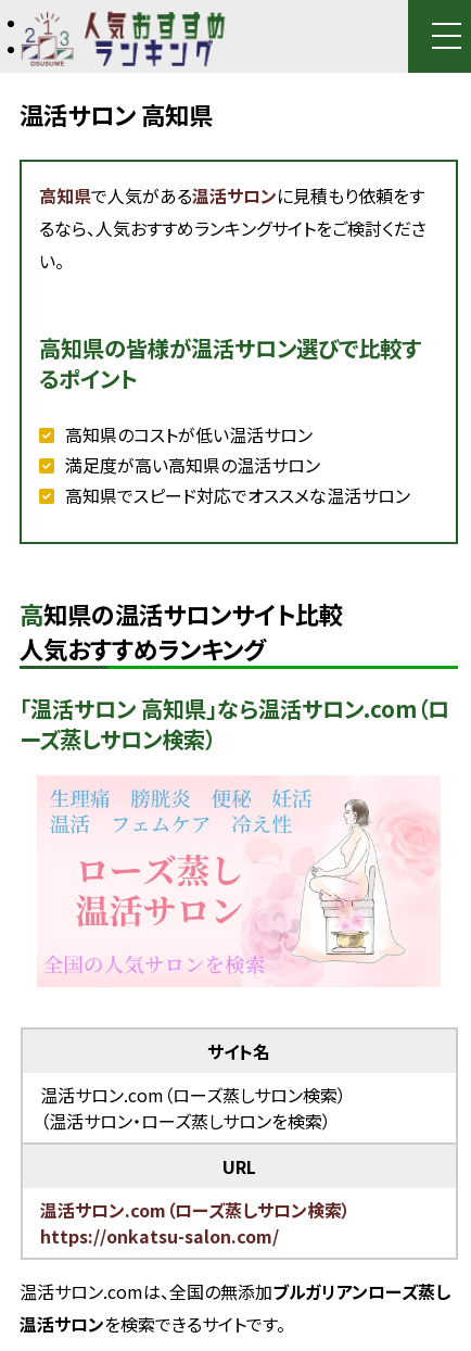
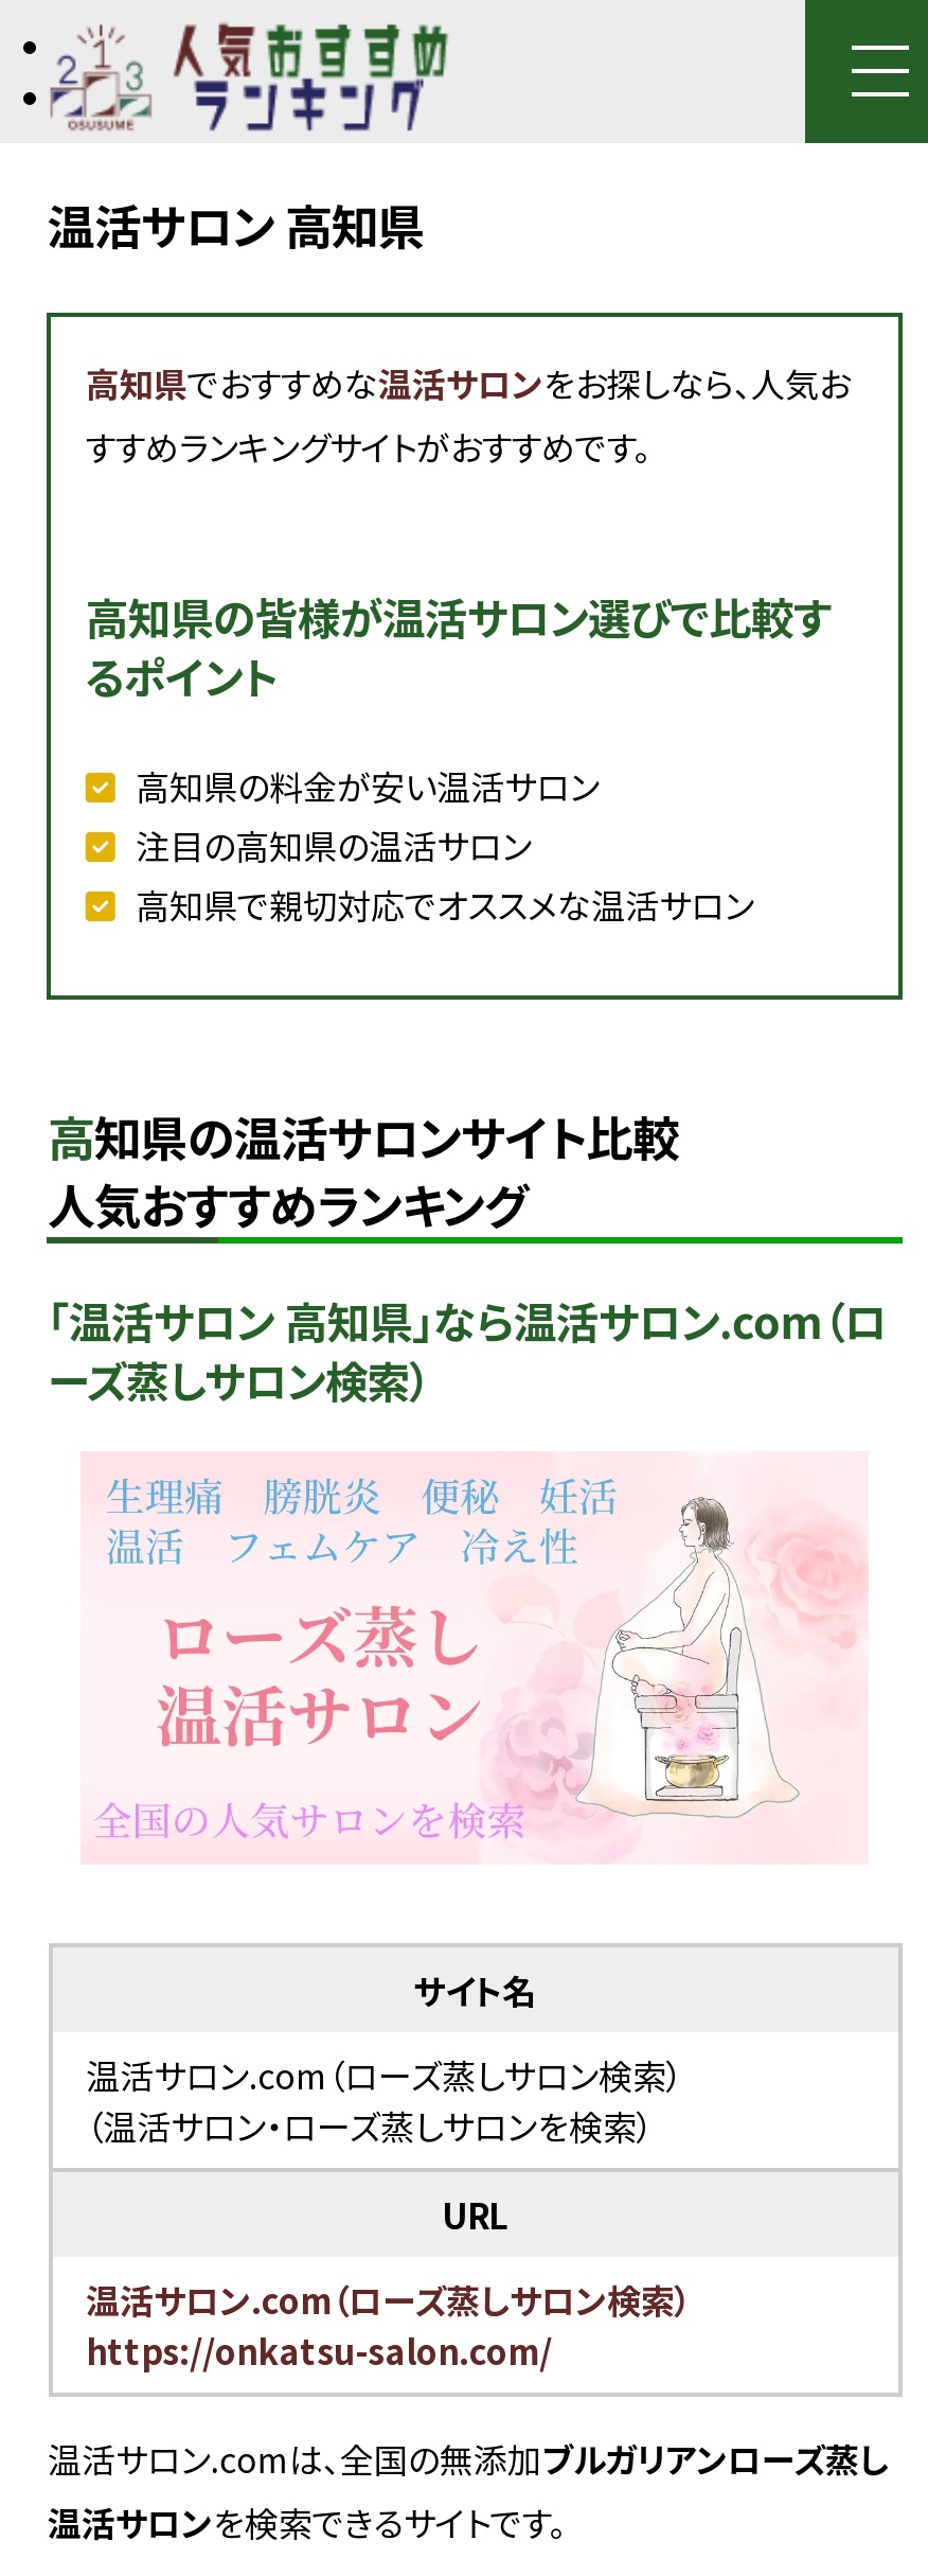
- 高知県で人気がある温活サロンに見積もり依頼をす
- るなら、人気おすすめランキングサイトをご検討くださ
- い。
+ 高知県でおすすめな温活サロンをお探しなら、人気お
+ すすめランキングサイトがおすすめです。

- 高知県のコストが低い温活サロン
- 満足度が高い高知県の温活サロン
- 高知県でスピード対応でオススメな温活サロン
+ 高知県の料金が安い温活サロン
+ 注目の高知県の温活サロン
+ 高知県で親切対応でオススメな温活サロン
